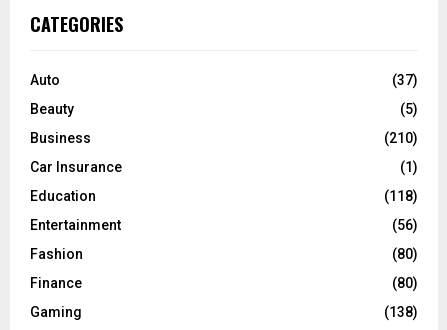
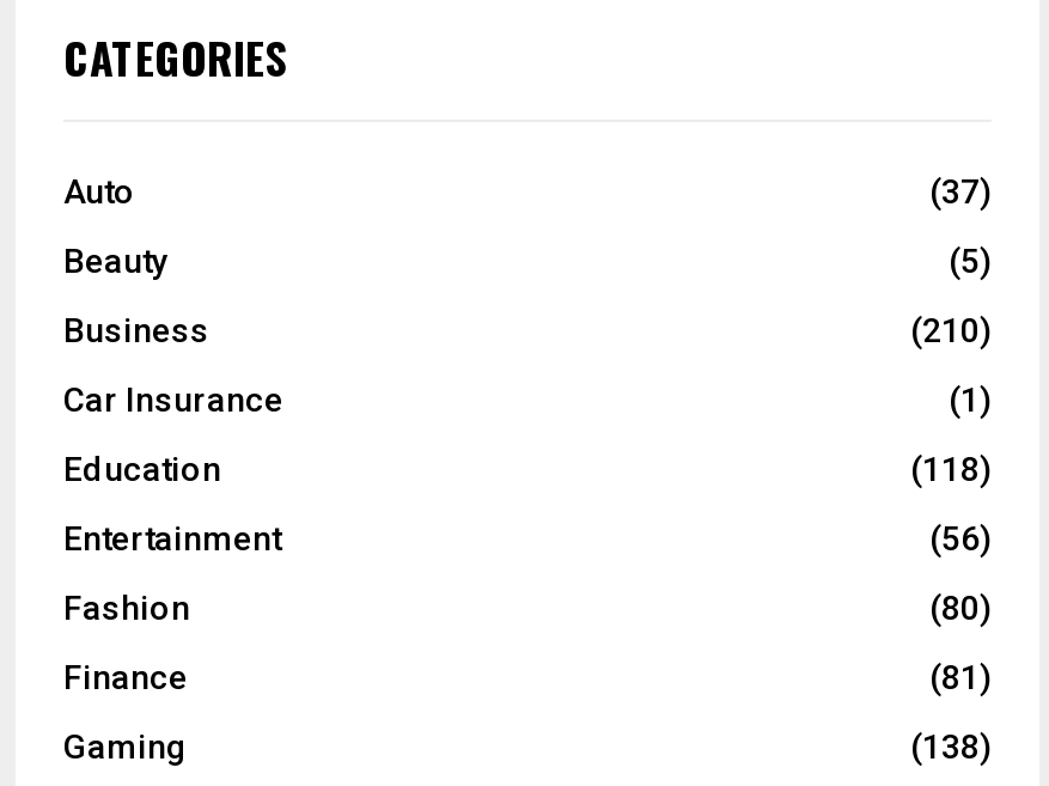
- (80)
+ (81)
